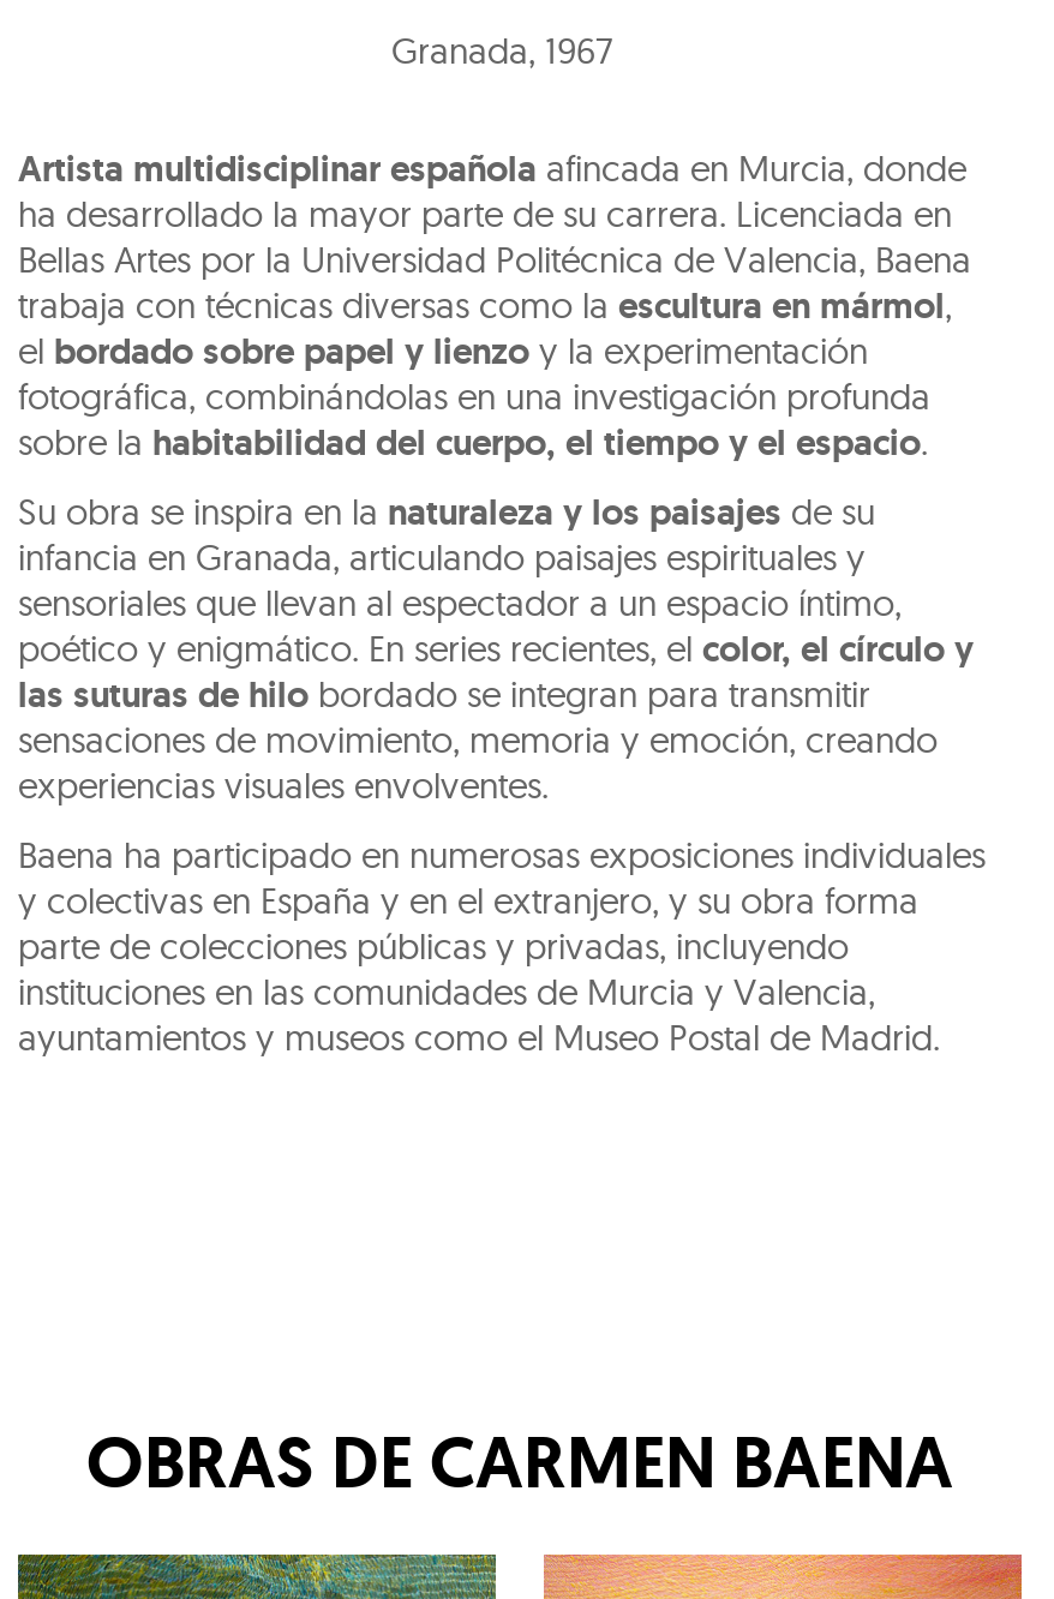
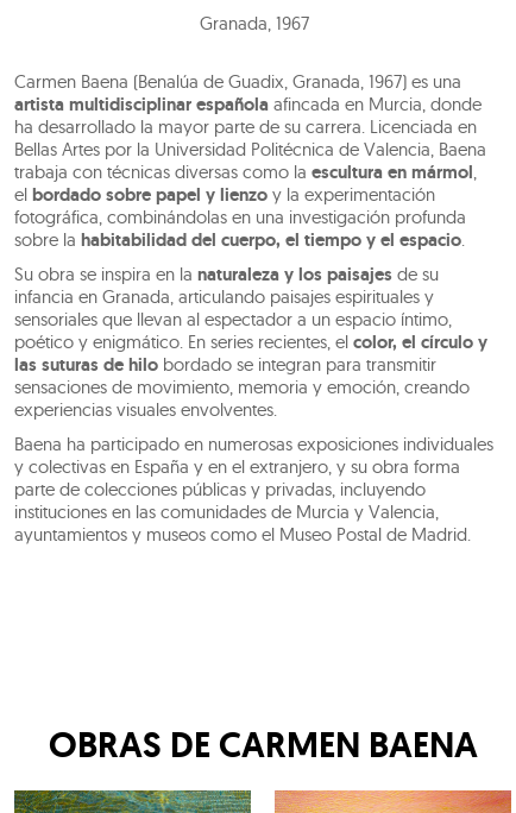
- Artista multidisciplinar española afincada en Murcia, donde
+ Carmen Baena (Benalúa de Guadix, Granada, 1967) es una
+ artista multidisciplinar española afincada en Murcia, donde
